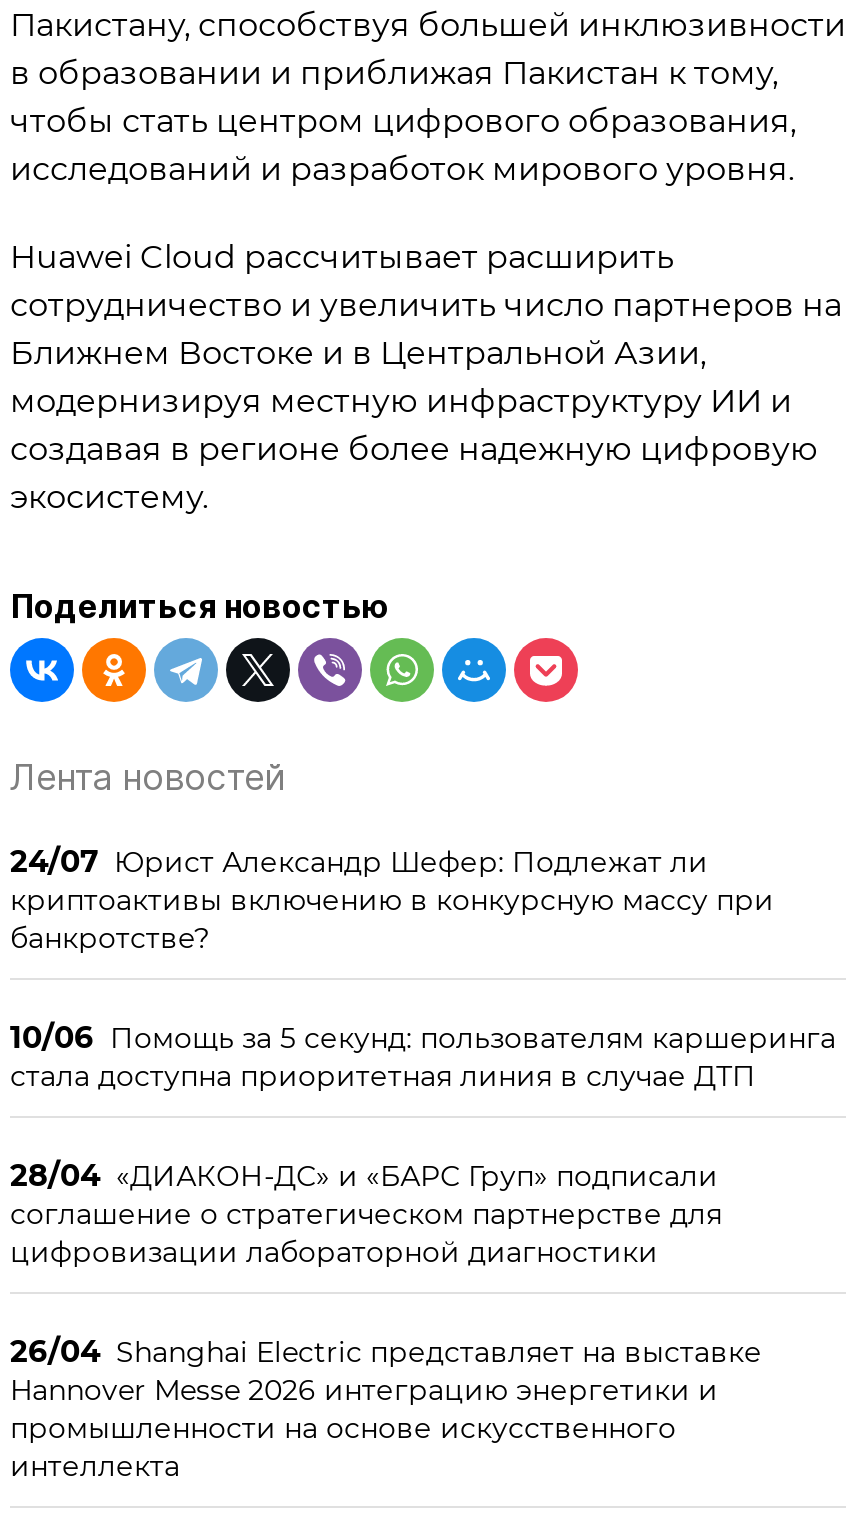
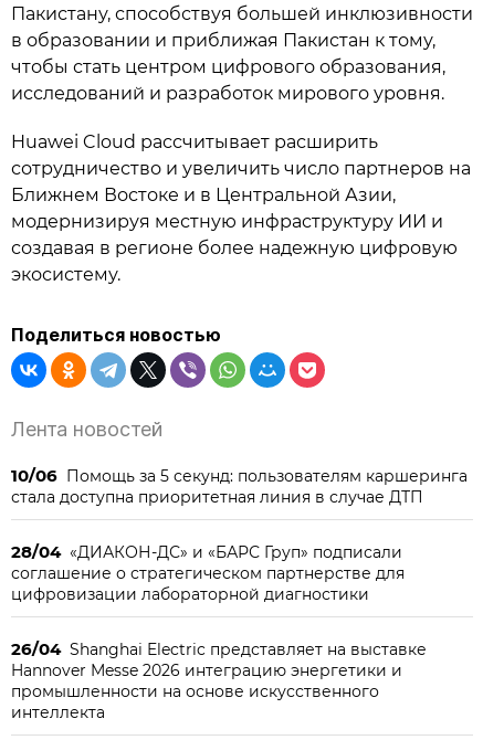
- 24/07 Юрист Александр Шефер: Подлежат ли
- криптоактивы включению в конкурсную массу при
- банкротстве?
